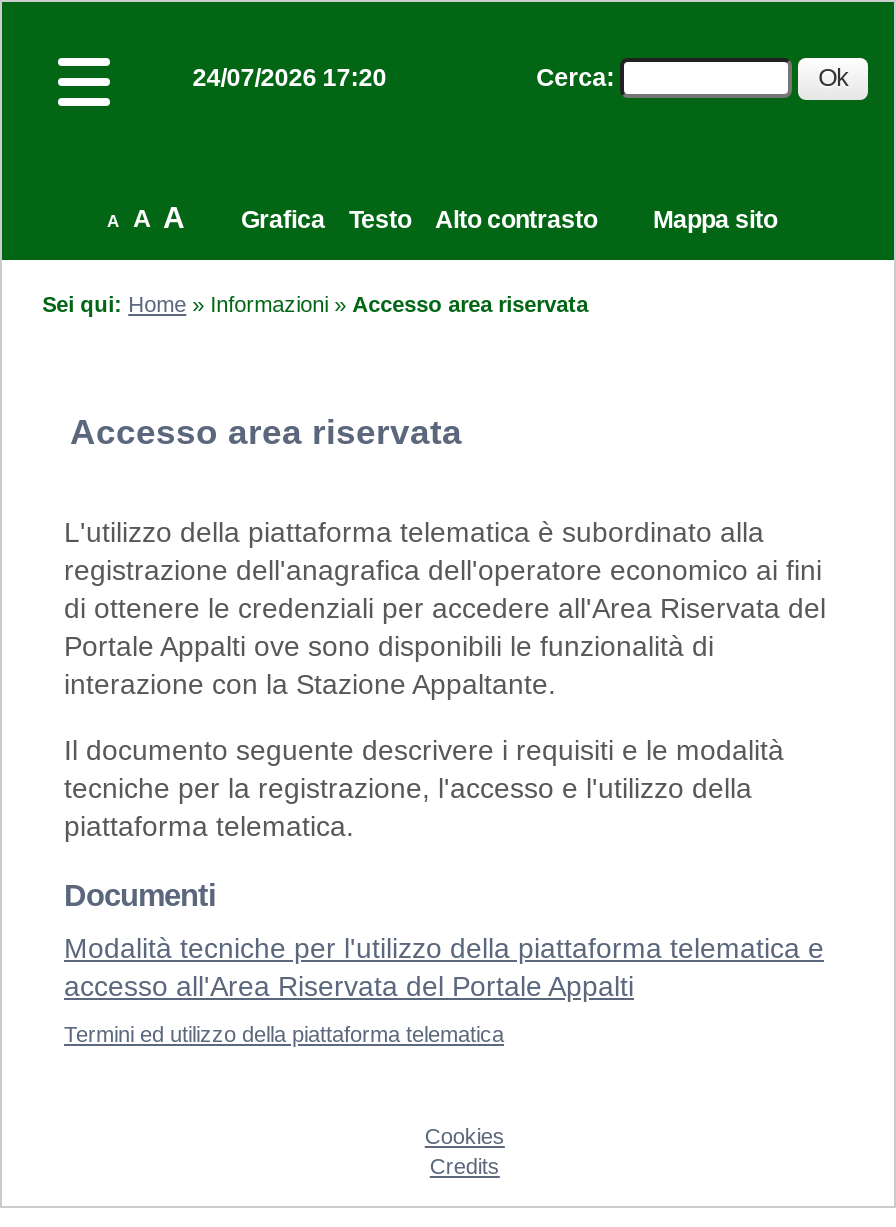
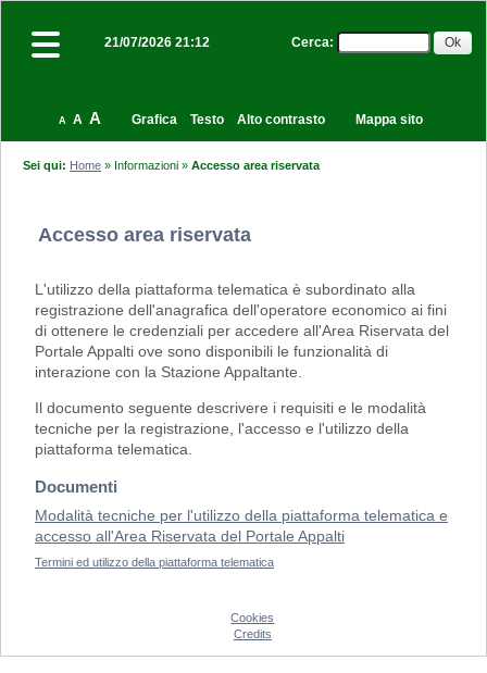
- 24/07/2026 17:20
+ 21/07/2026 21:12
